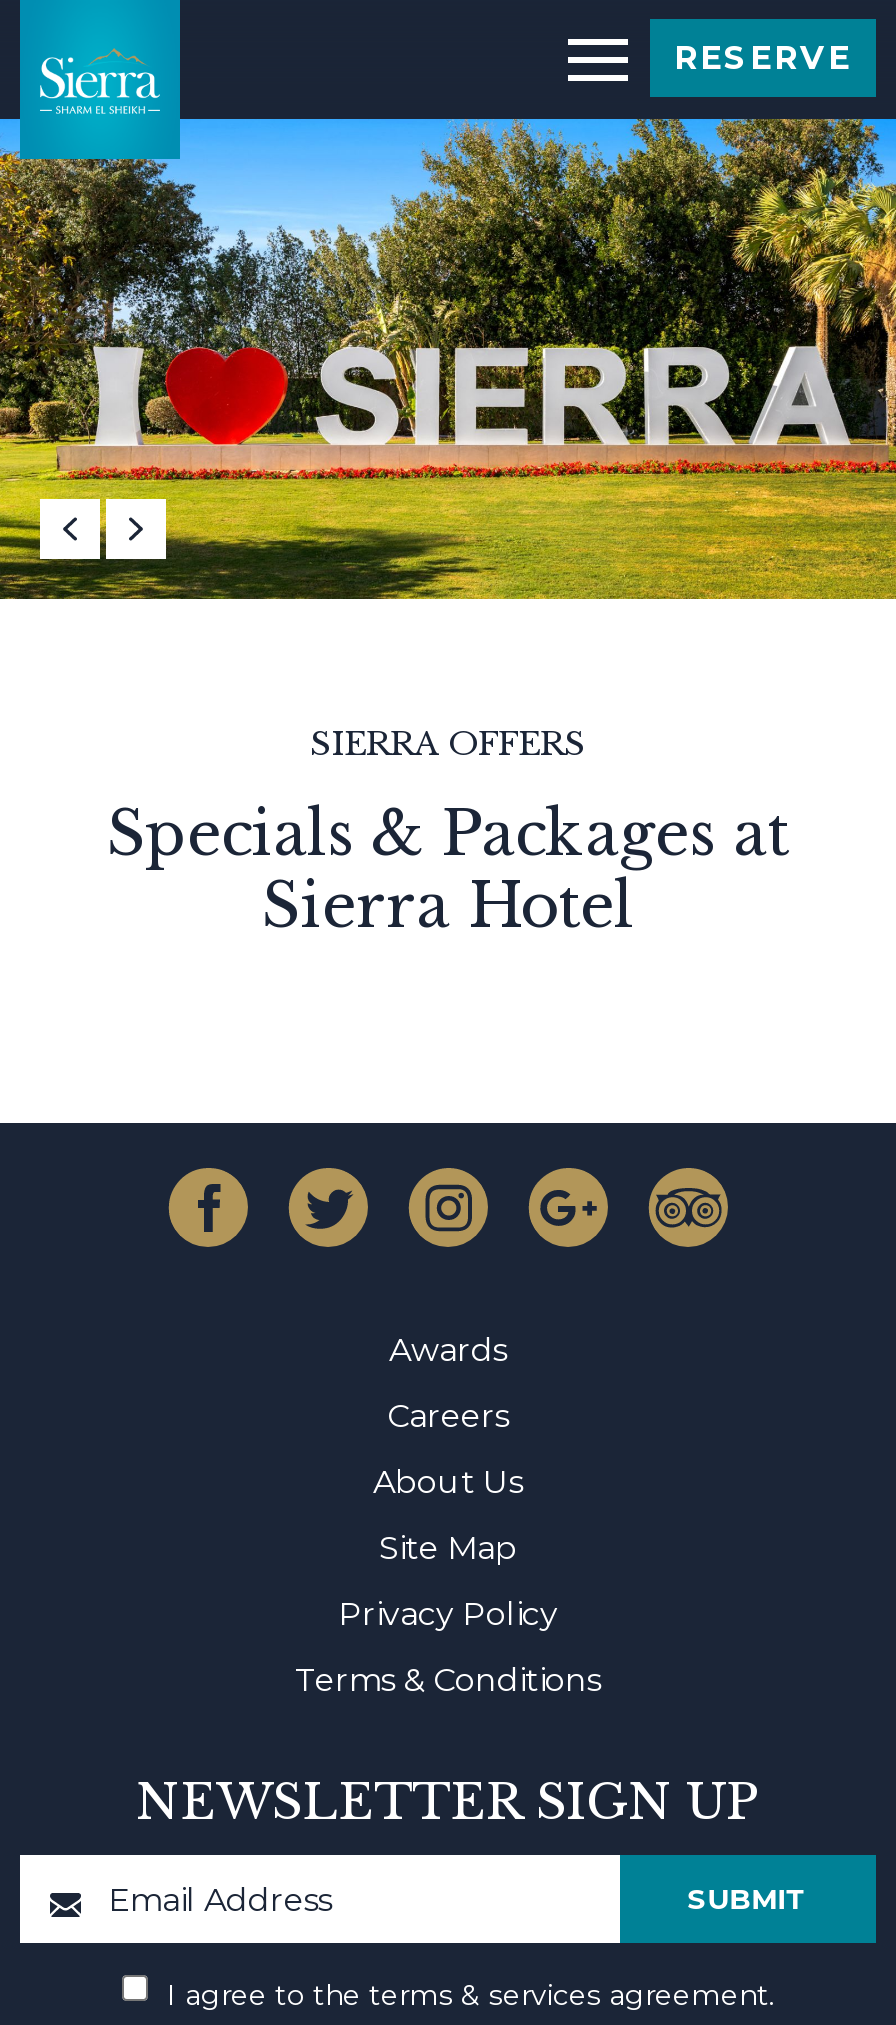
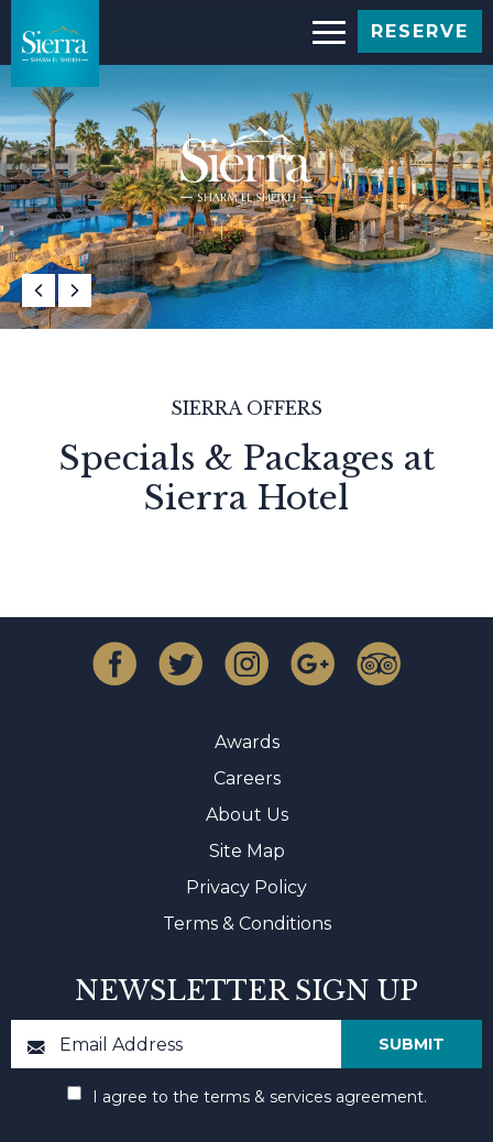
- [image]
+ [image]
